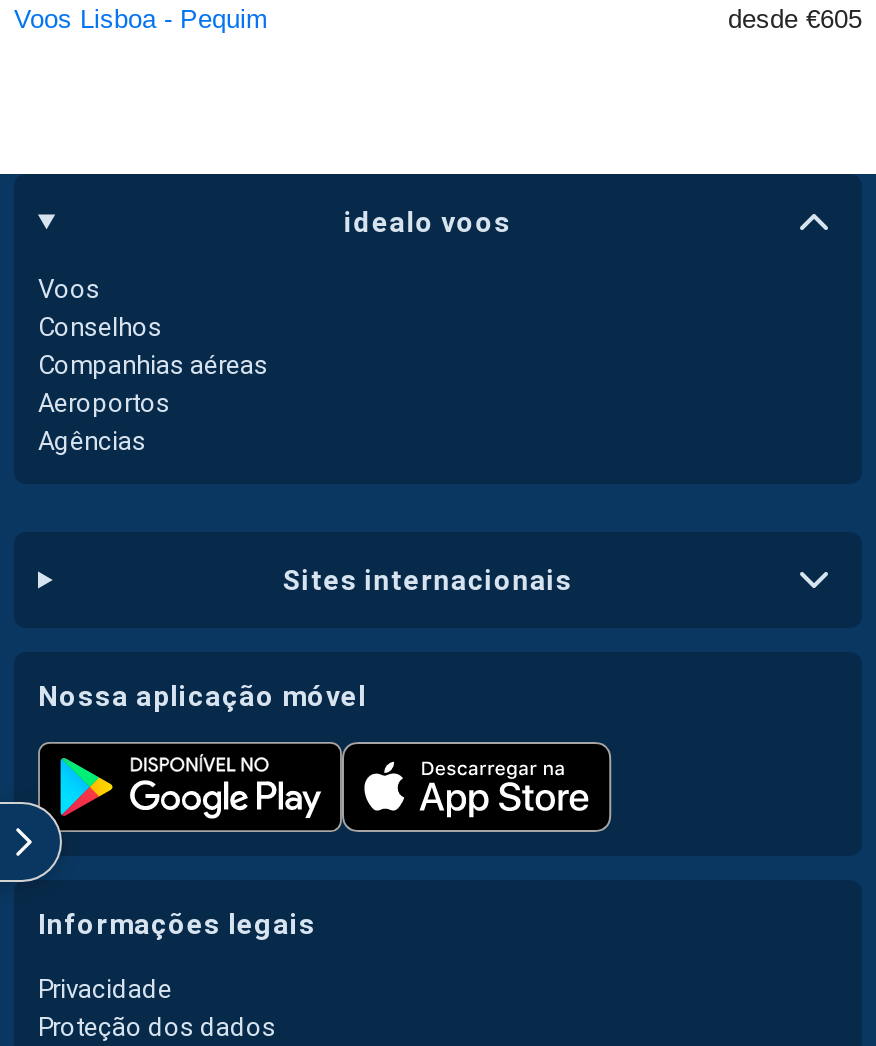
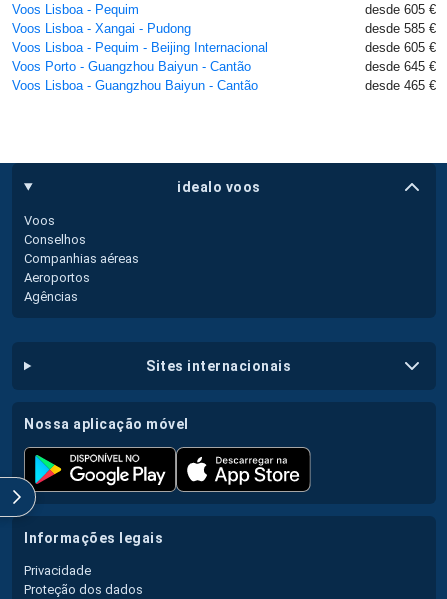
- desde €605
+ desde 605 €
+ Voos Lisboa - Xangai - Pudong
+ desde 585 €
+ Voos Lisboa - Pequim - Beijing Internacional
+ desde 605 €
+ Voos Porto - Guangzhou Baiyun - Cantão
+ desde 645 €
+ Voos Lisboa - Guangzhou Baiyun - Cantão
+ desde 465 €
